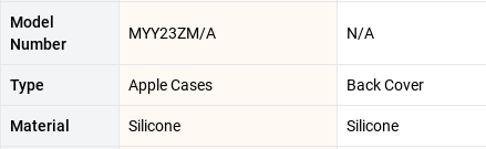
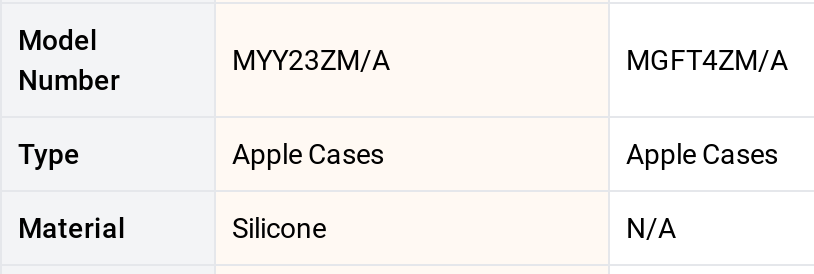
moved down: N/A

+ MGFT4ZM/A

- Back Cover
+ Apple Cases

- Silicone
